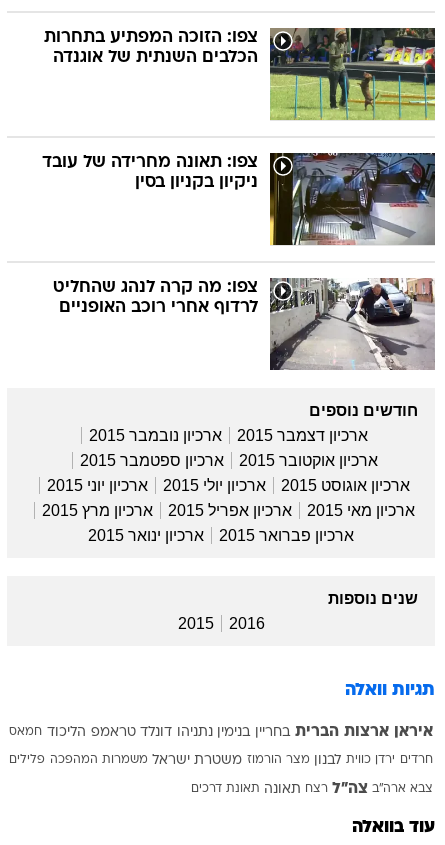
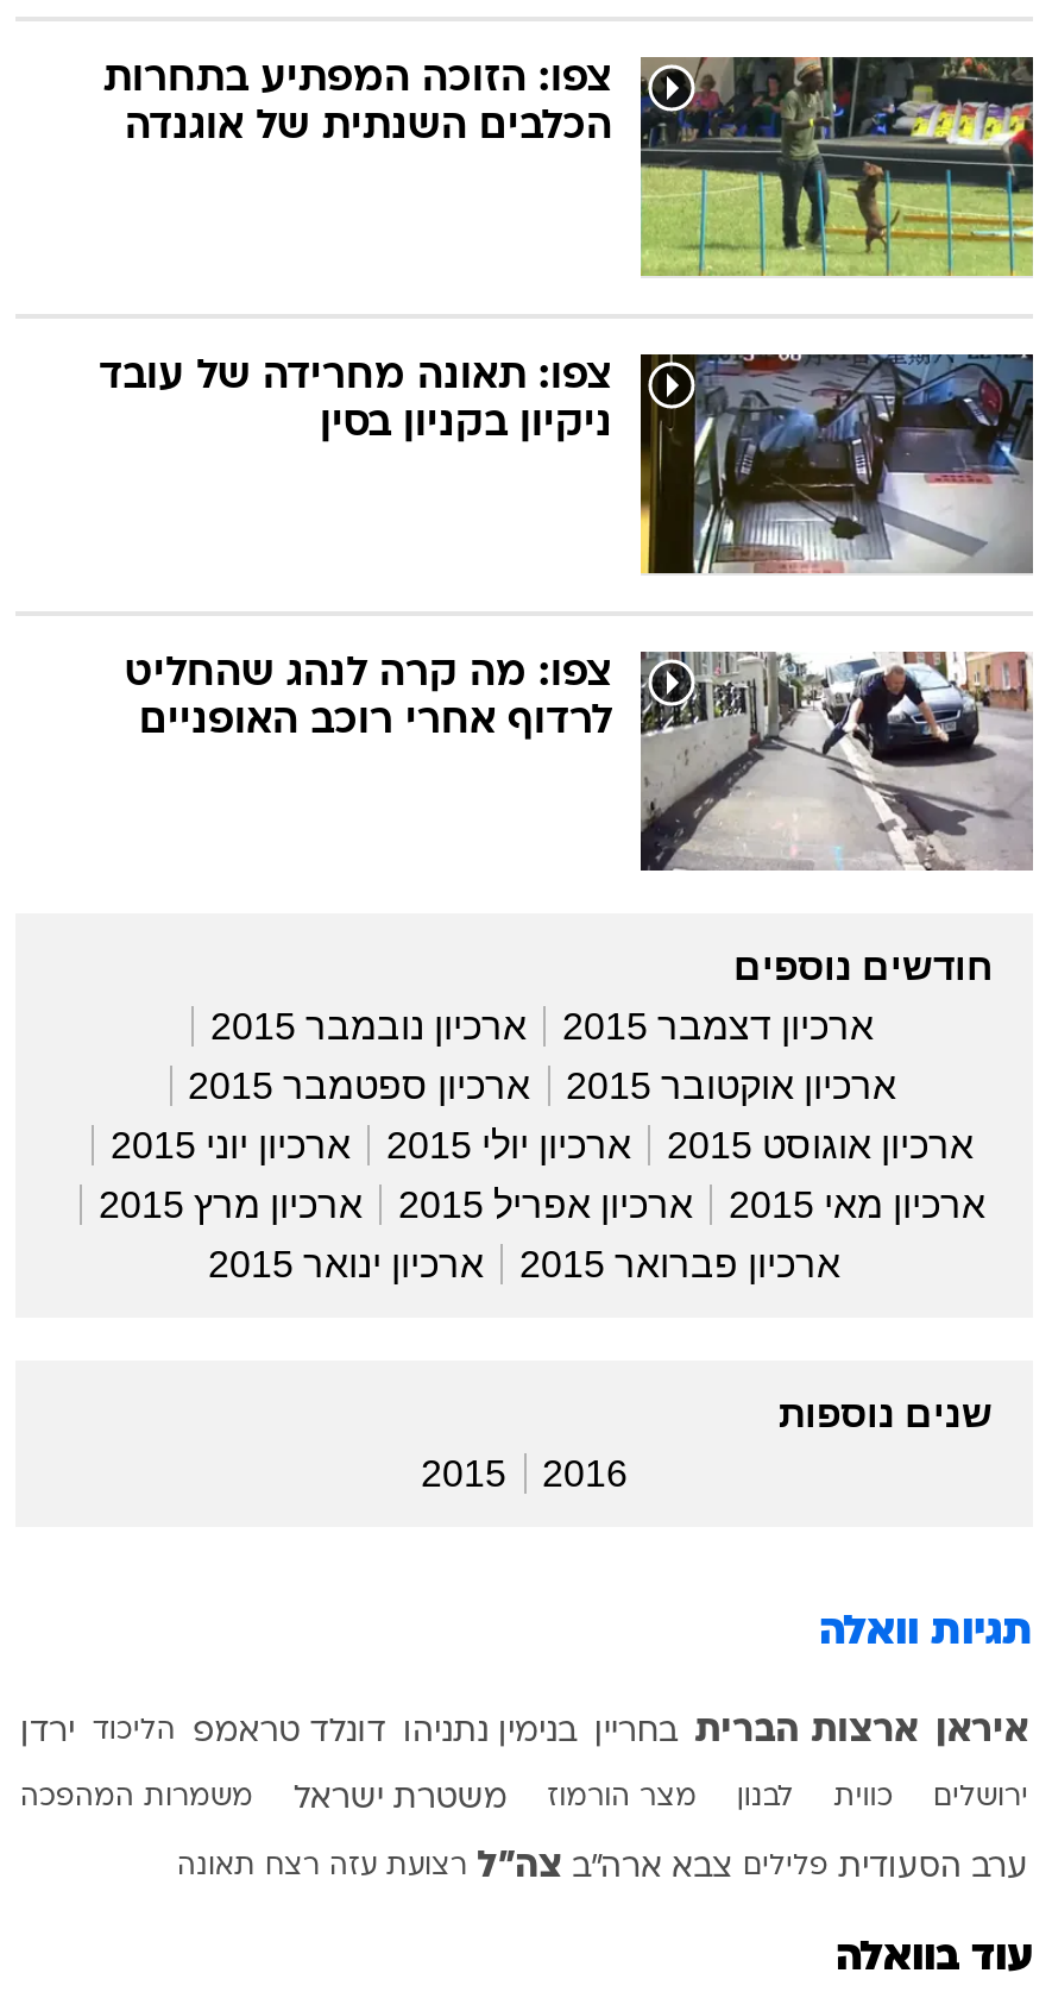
- איראן ארצות הברית בחריין בנימין נתניהו דונלד טראמפ הליכוד חמאס
+ איראן ארצות הברית בחריין בנימין נתניהו דונלד טראמפ
+ הליכוד
+ ירדן

- חרדים ירדן כווית לבנון מצר הורמוז משטרת ישראל משמרות המהפכה פלילים
+ ירושלים
+ כווית
+ לבנון
+ מצר הורמוז
+ משטרת ישראל
+ משמרות המהפכה

- צבא ארה"ב צה"ל רצח תאונה תאונת דרכים
+ ערב הסעודית פלילים צבא ארה"ב צה"ל רצועת עזה רצח תאונה
